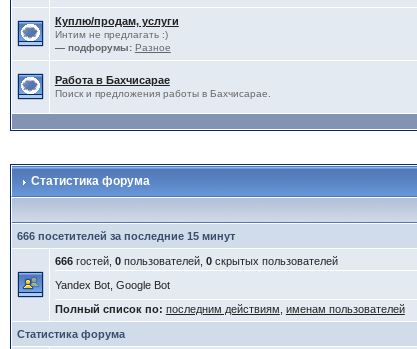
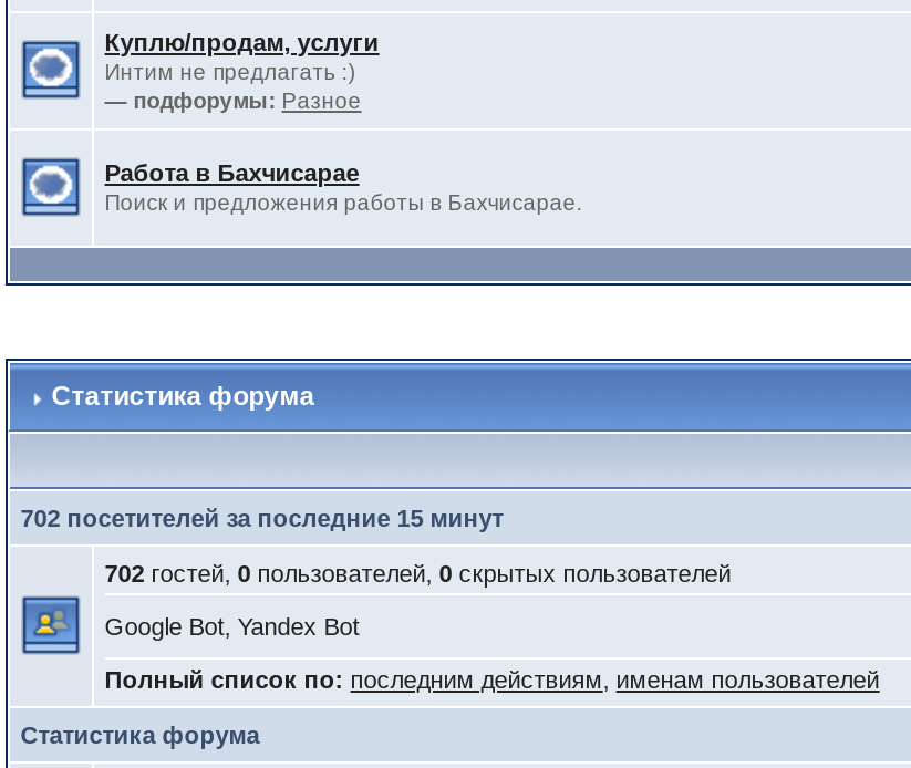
- 666 посетителей за последние 15 минут
+ 702 посетителей за последние 15 минут

- 666 гостей, 0 пользователей, 0 скрытых пользователей
+ 702 гостей, 0 пользователей, 0 скрытых пользователей

- Yandex Bot, Google Bot
+ Google Bot, Yandex Bot
